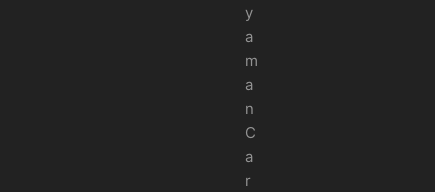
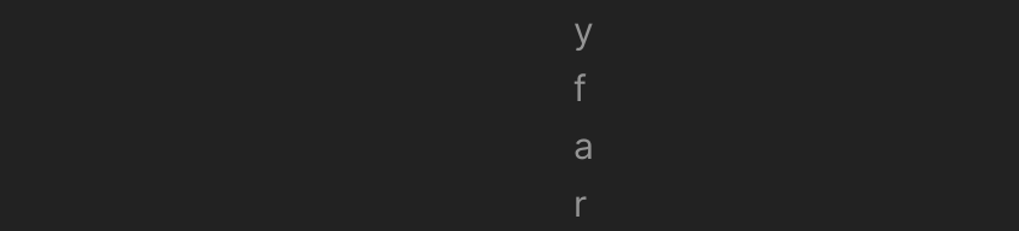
- a
- m
- a
- n
- C
+ f
